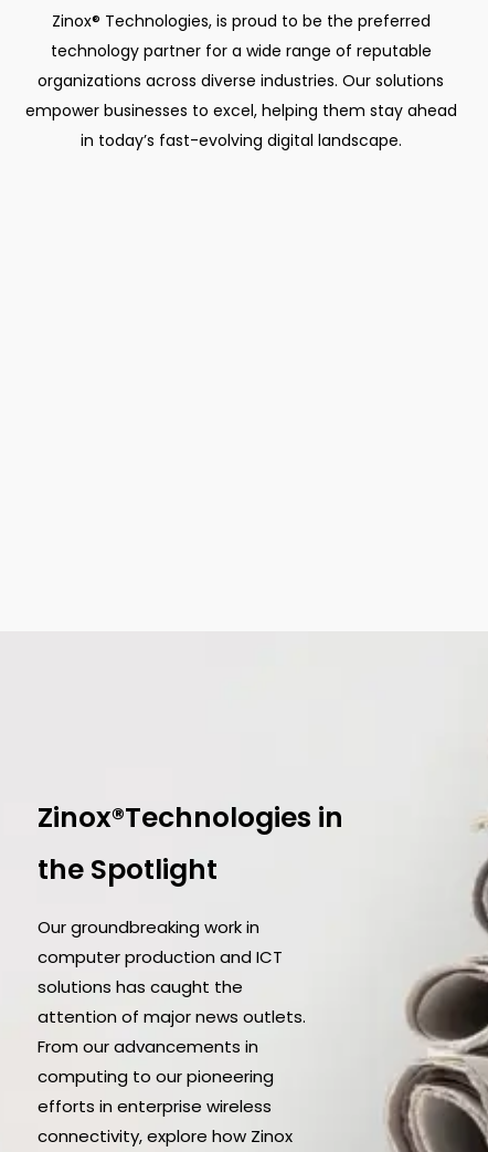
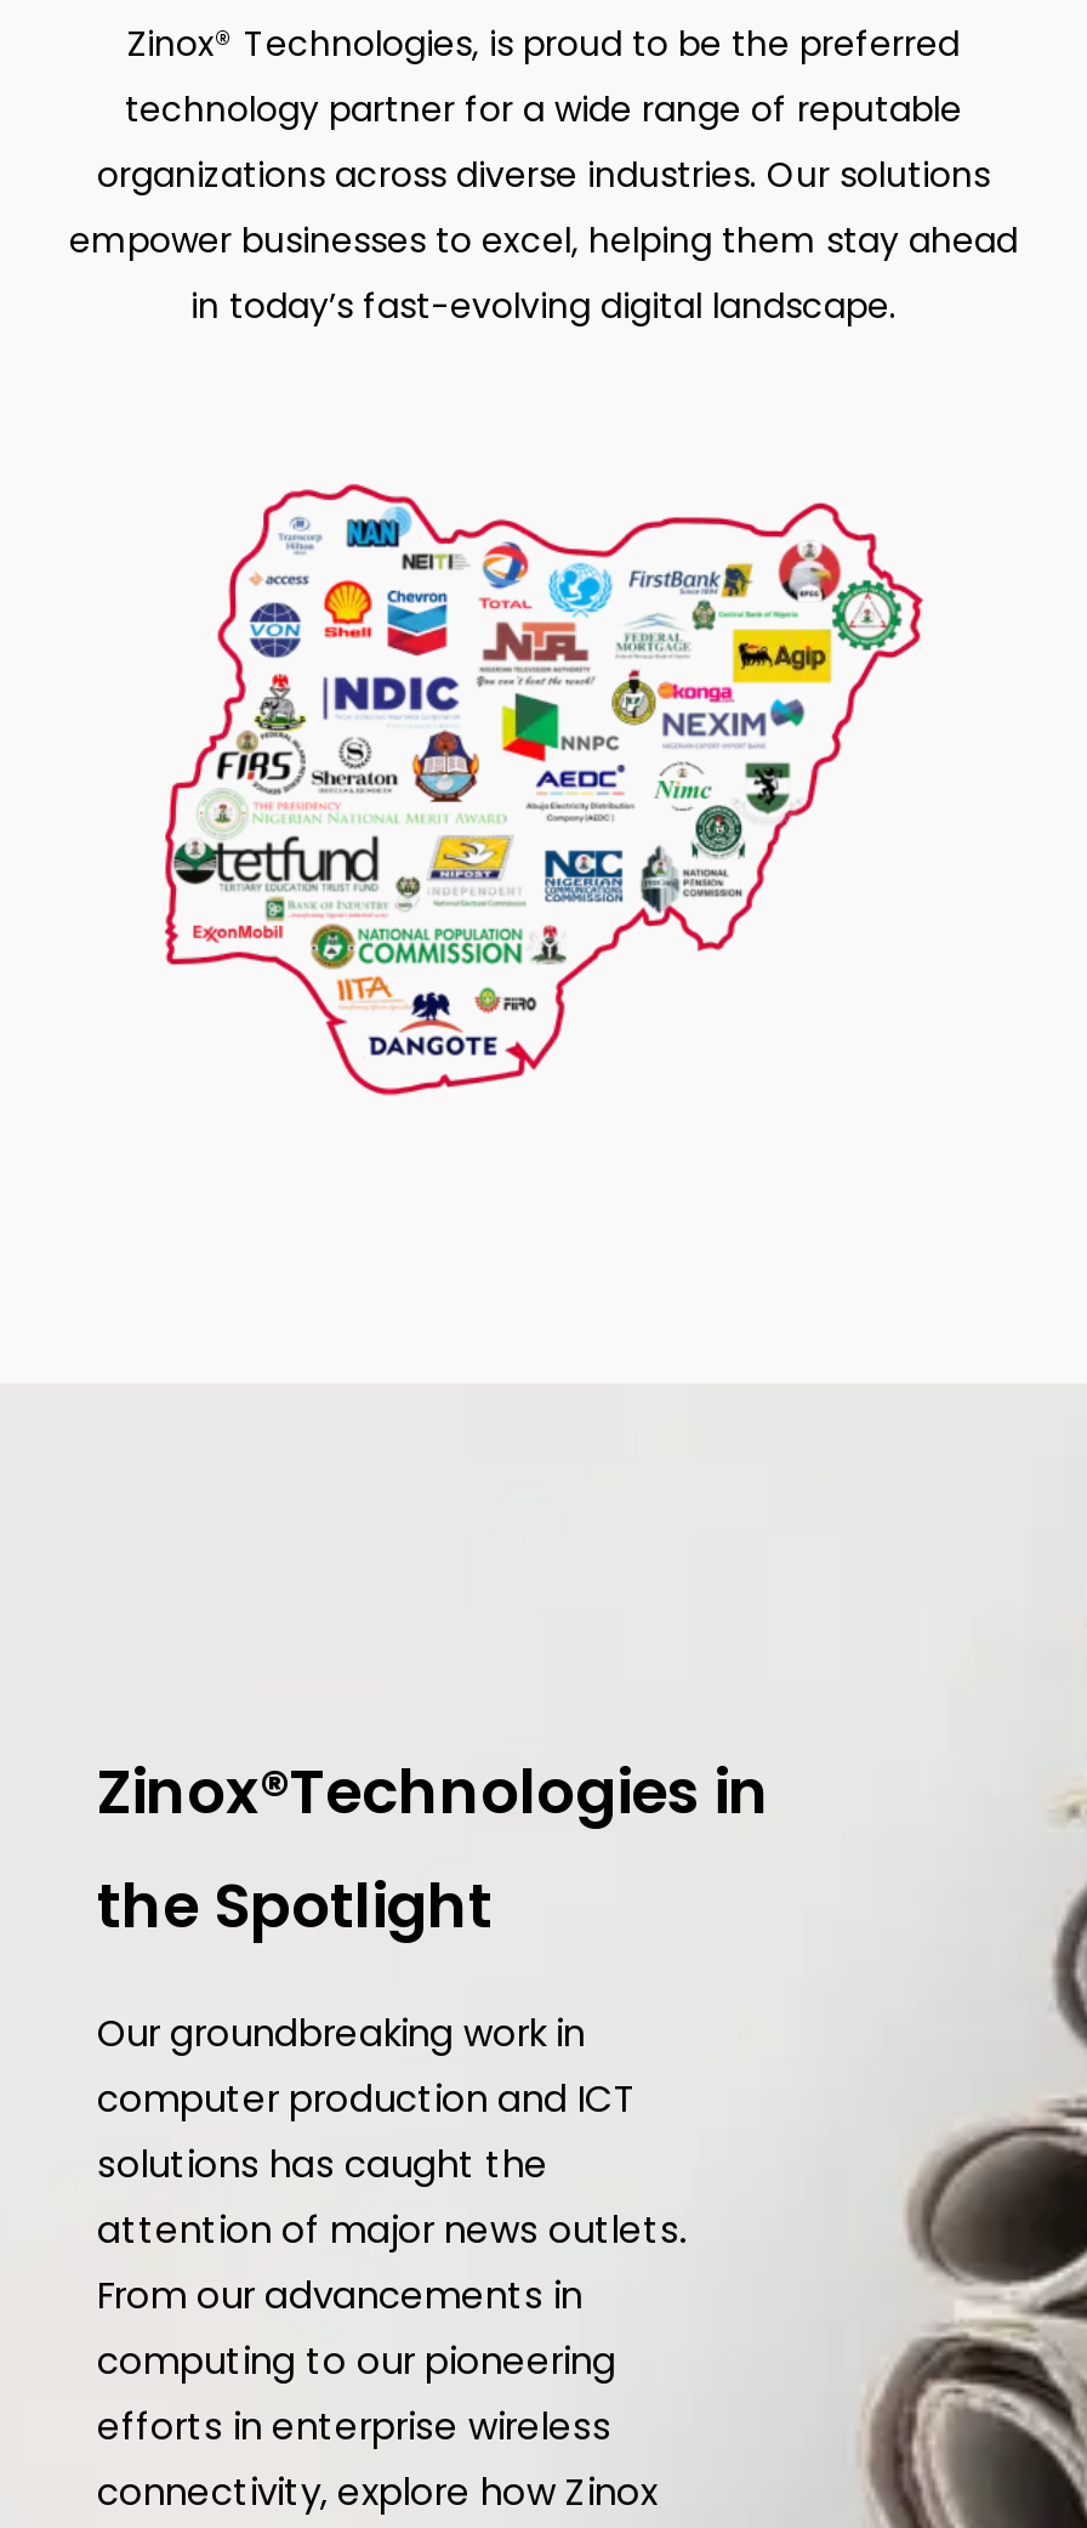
+ [image]
